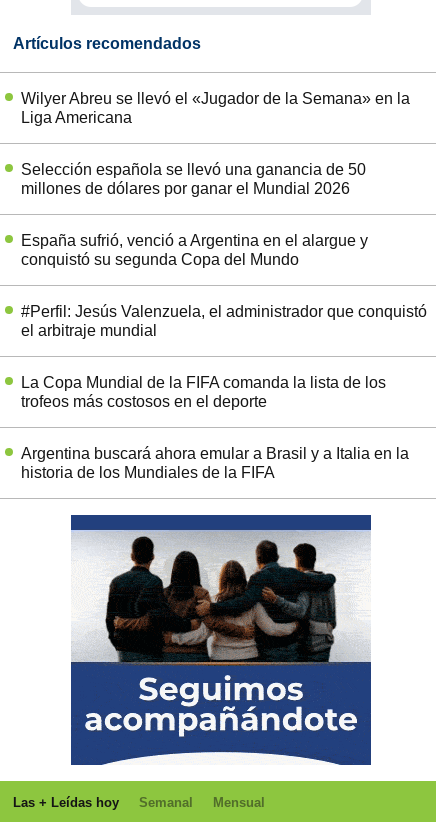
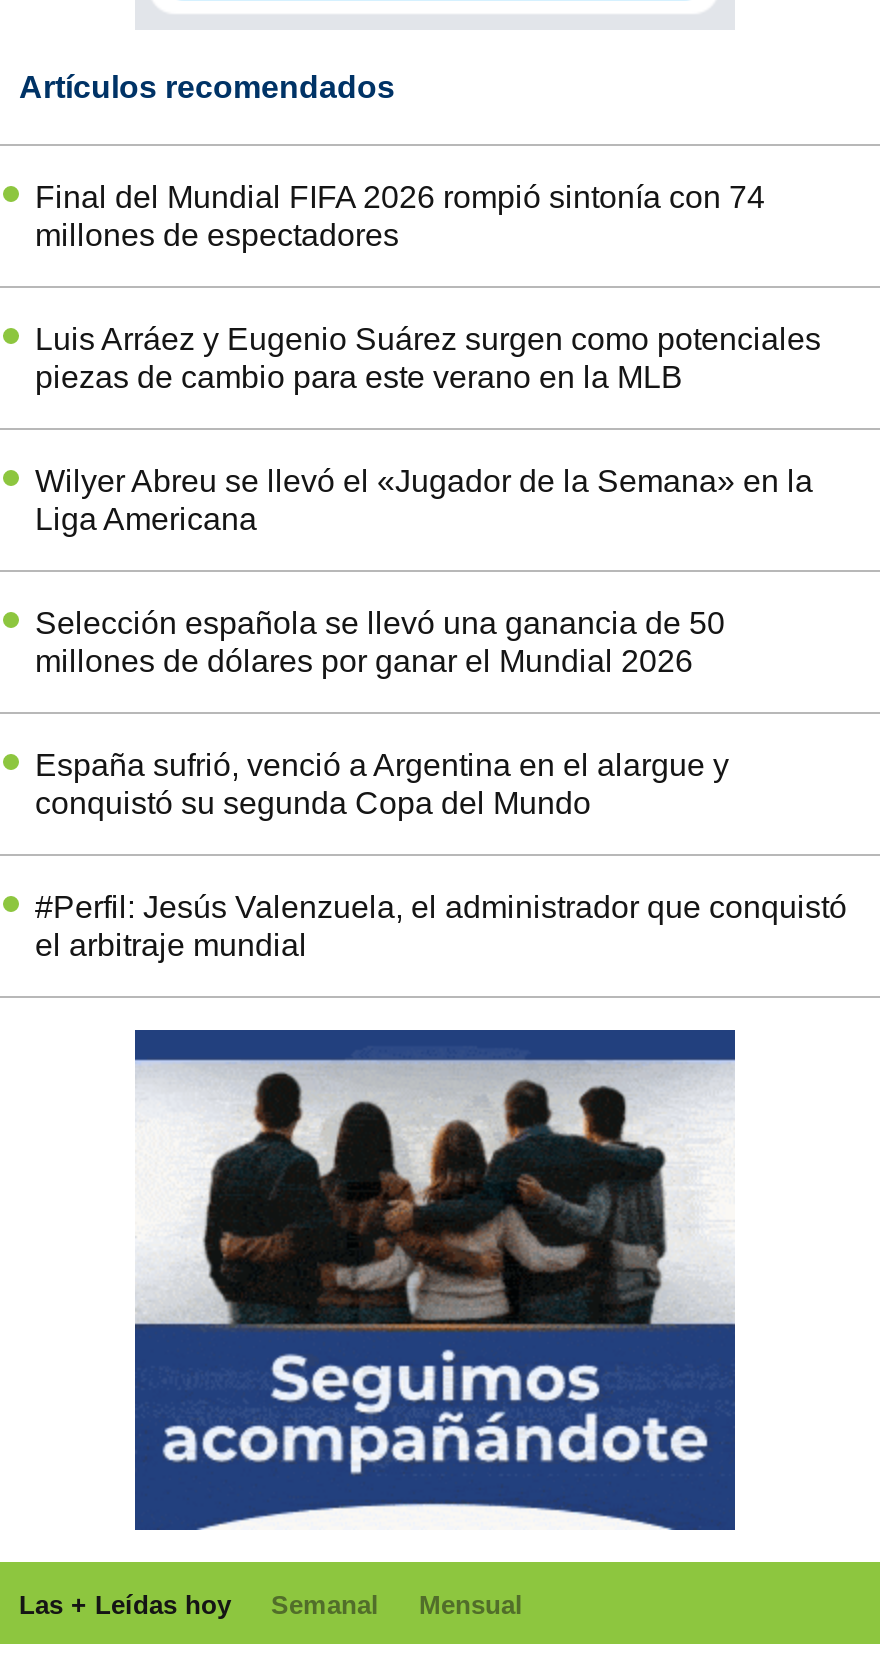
+ Final del Mundial FIFA 2026 rompió sintonía con 74
+ millones de espectadores
+ Luis Arráez y Eugenio Suárez surgen como potenciales
+ piezas de cambio para este verano en la MLB

moved down: Wilyer Abreu se llevó el «Jugador de la Semana» en la | Liga Americana | Selección española se llevó una ganancia de 50 | millones de dólares por ganar el Mundial 2026 | España sufrió, venció a Argentina en el alargue y | conquistó su segunda Copa del Mundo | #Perfil: Jesús Valenzuela, el administrador que conquistó | el arbitraje mundial

- La Copa Mundial de la FIFA comanda la lista de los
- trofeos más costosos en el deporte
- Argentina buscará ahora emular a Brasil y a Italia en la
- historia de los Mundiales de la FIFA
